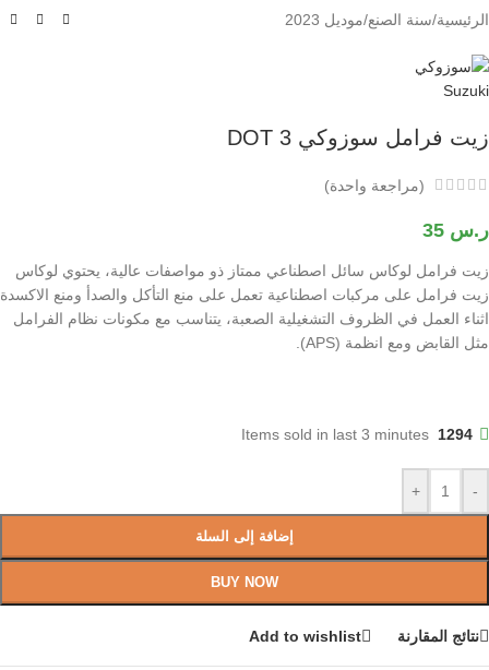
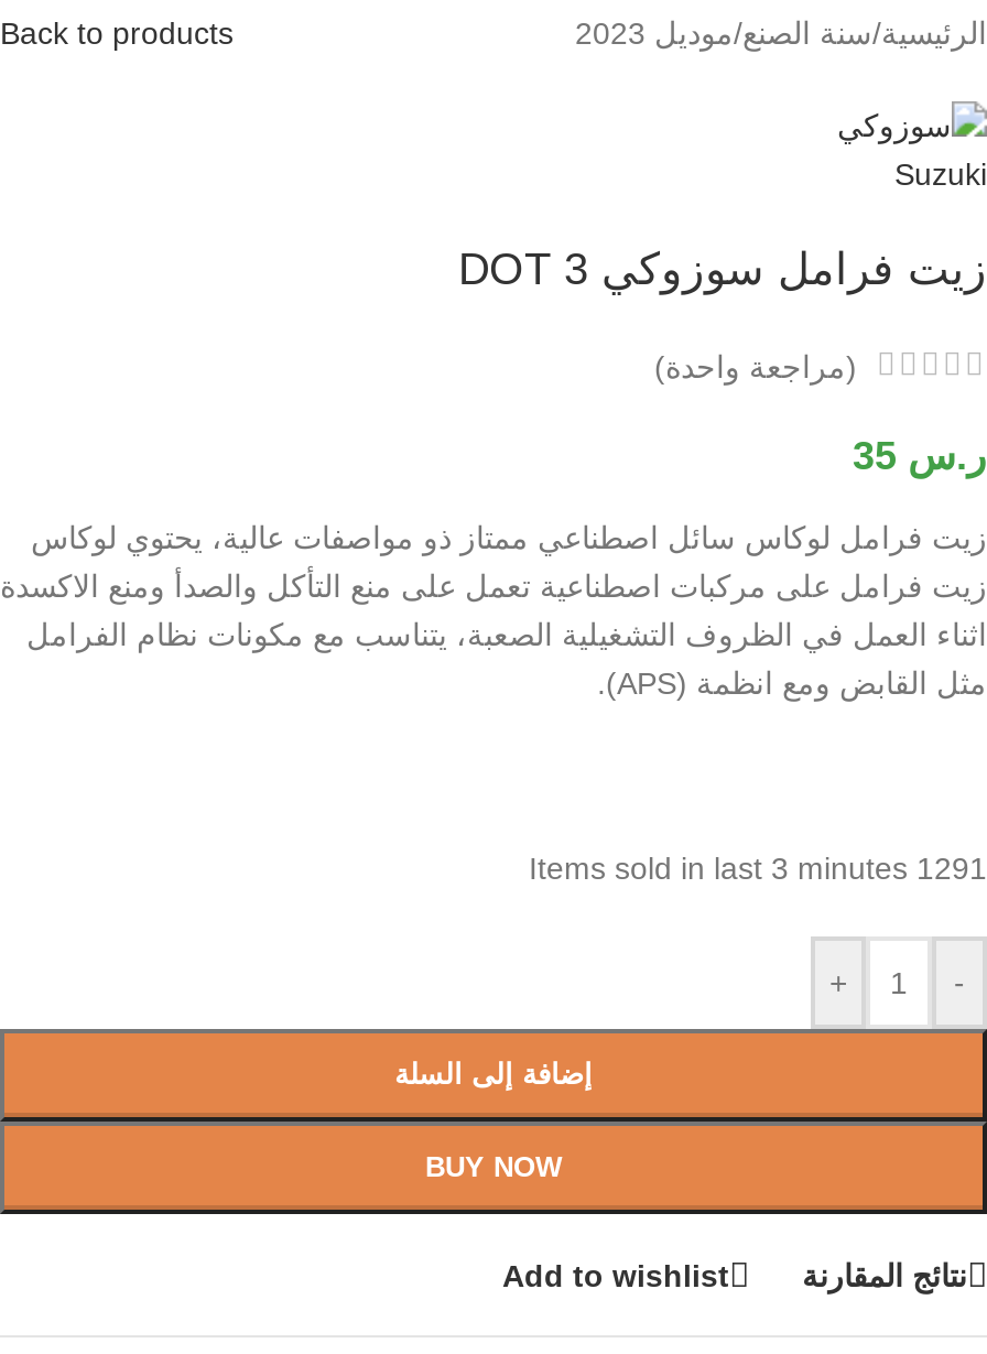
+ Back to products

- Items sold in last 3 minutes 1294
+ Items sold in last 3 minutes 1291
